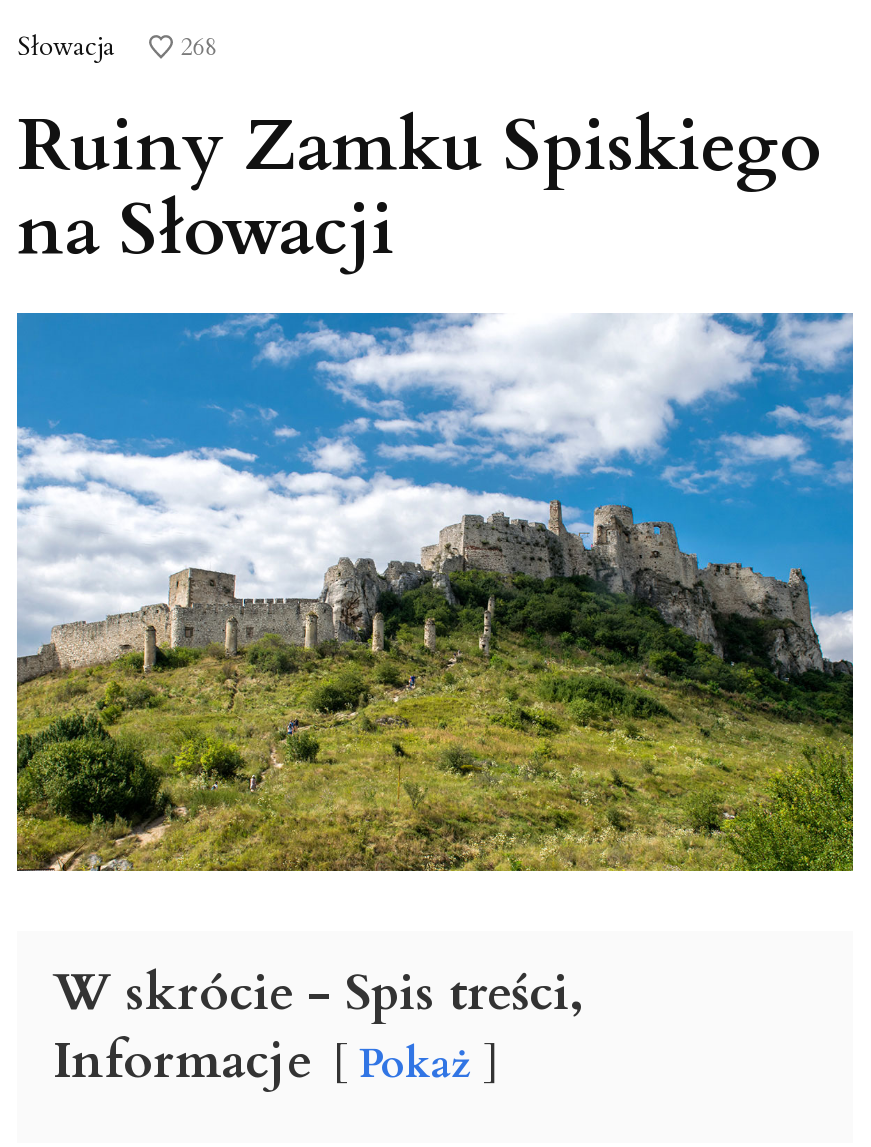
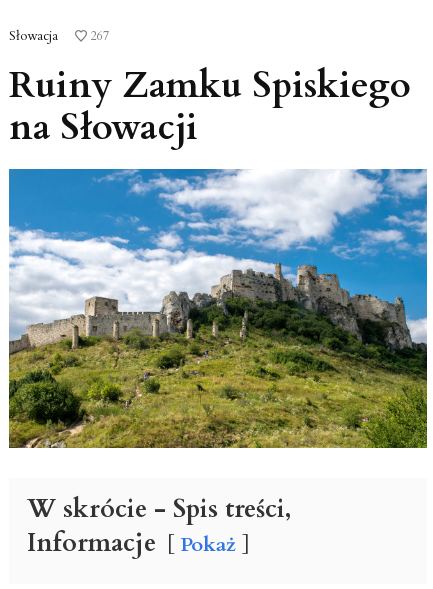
- 268
+ 267
